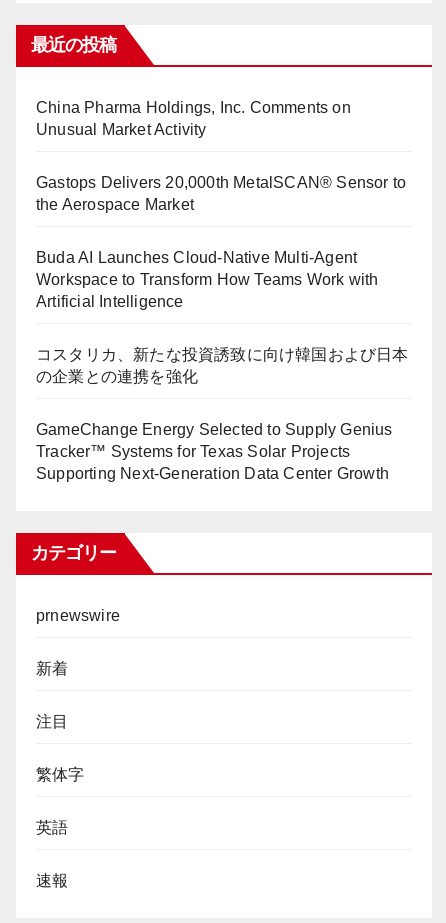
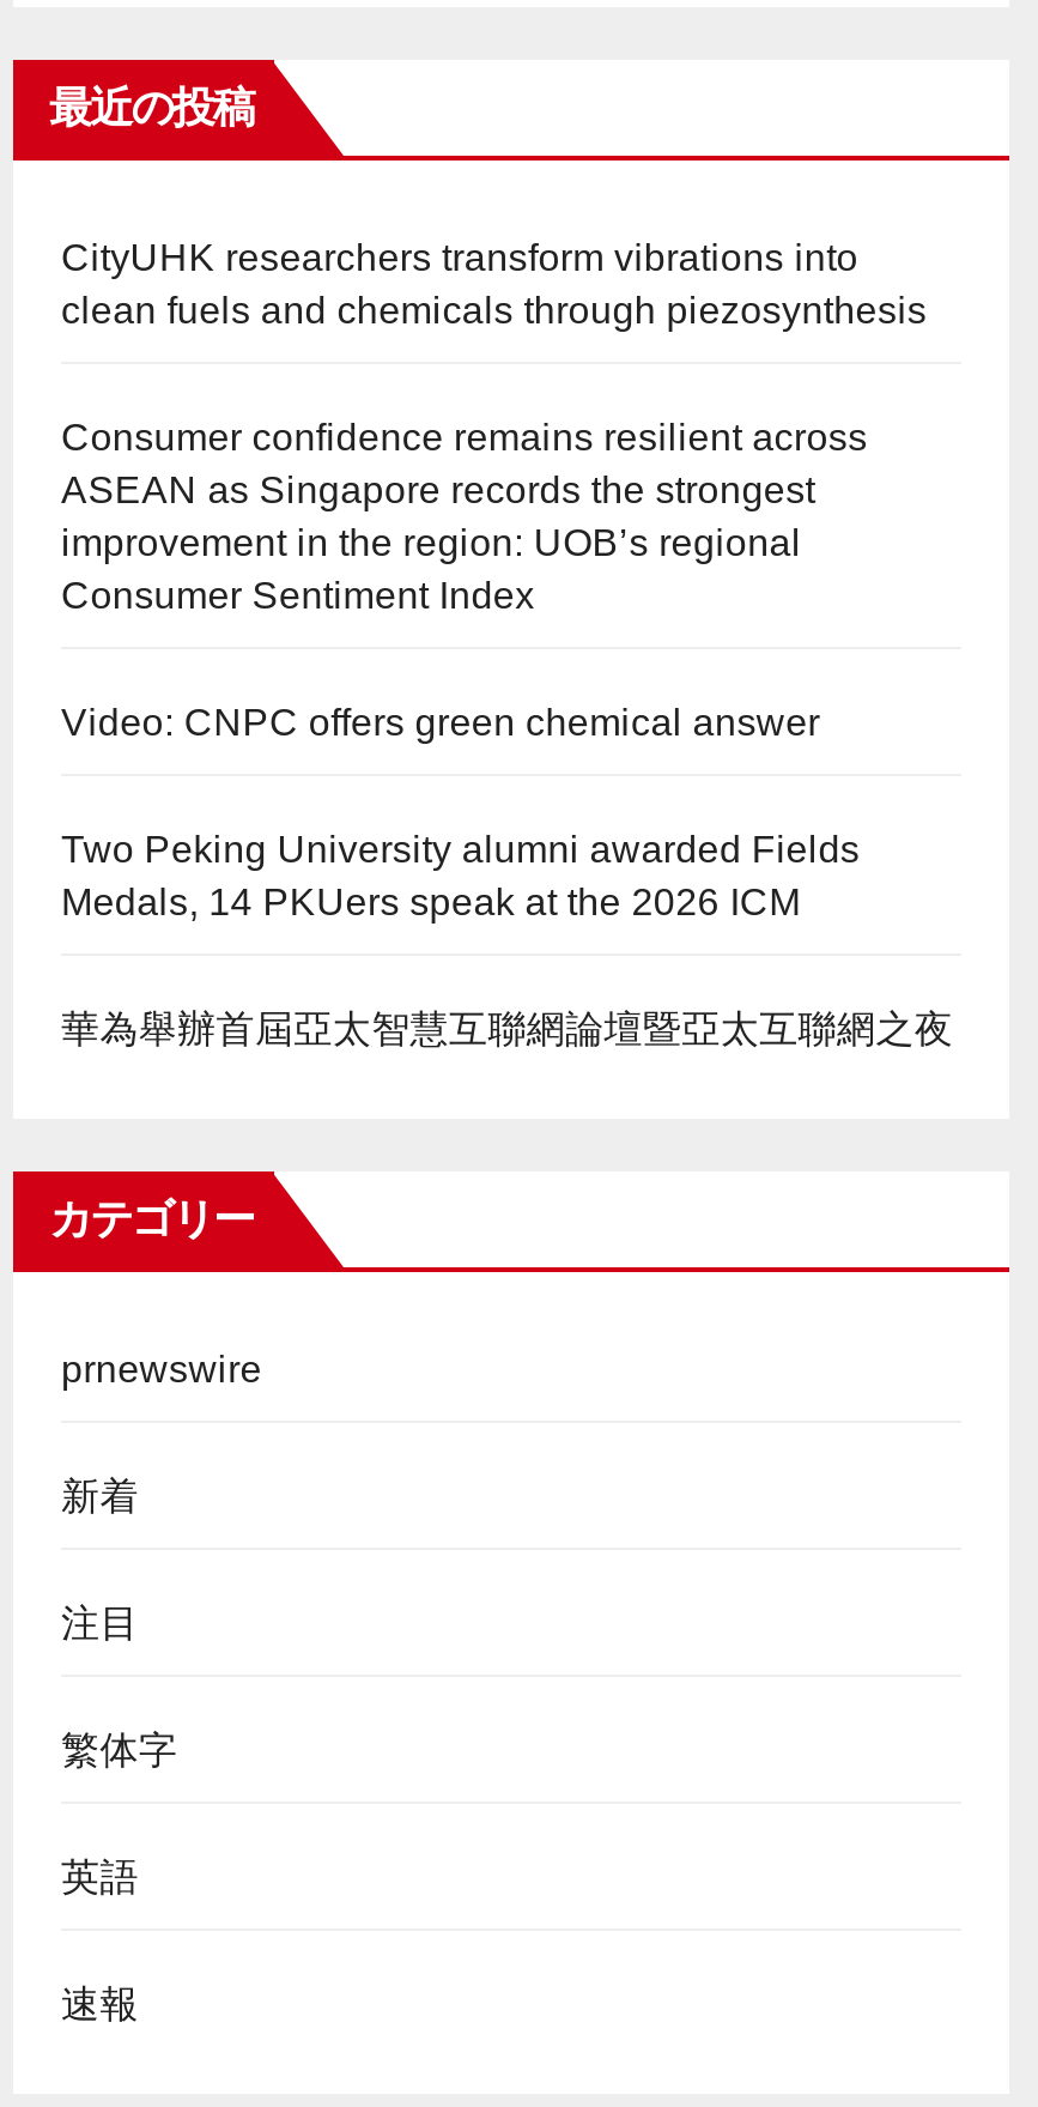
- China Pharma Holdings, Inc. Comments on
- Unusual Market Activity
+ CityUHK researchers transform vibrations into
+ clean fuels and chemicals through piezosynthesis

- Gastops Delivers 20,000th MetalSCAN® Sensor to
- the Aerospace Market
+ Consumer confidence remains resilient across
+ ASEAN as Singapore records the strongest
+ improvement in the region: UOB’s regional
+ Consumer Sentiment Index

- Buda AI Launches Cloud-Native Multi-Agent
- Workspace to Transform How Teams Work with
- Artificial Intelligence
+ Video: CNPC offers green chemical answer

- コスタリカ、新たな投資誘致に向け韓国および日本
- の企業との連携を強化
+ Two Peking University alumni awarded Fields
+ Medals, 14 PKUers speak at the 2026 ICM

- GameChange Energy Selected to Supply Genius
- Tracker™ Systems for Texas Solar Projects
- Supporting Next-Generation Data Center Growth
+ 華為舉辦首屆亞太智慧互聯網論壇暨亞太互聯網之夜
